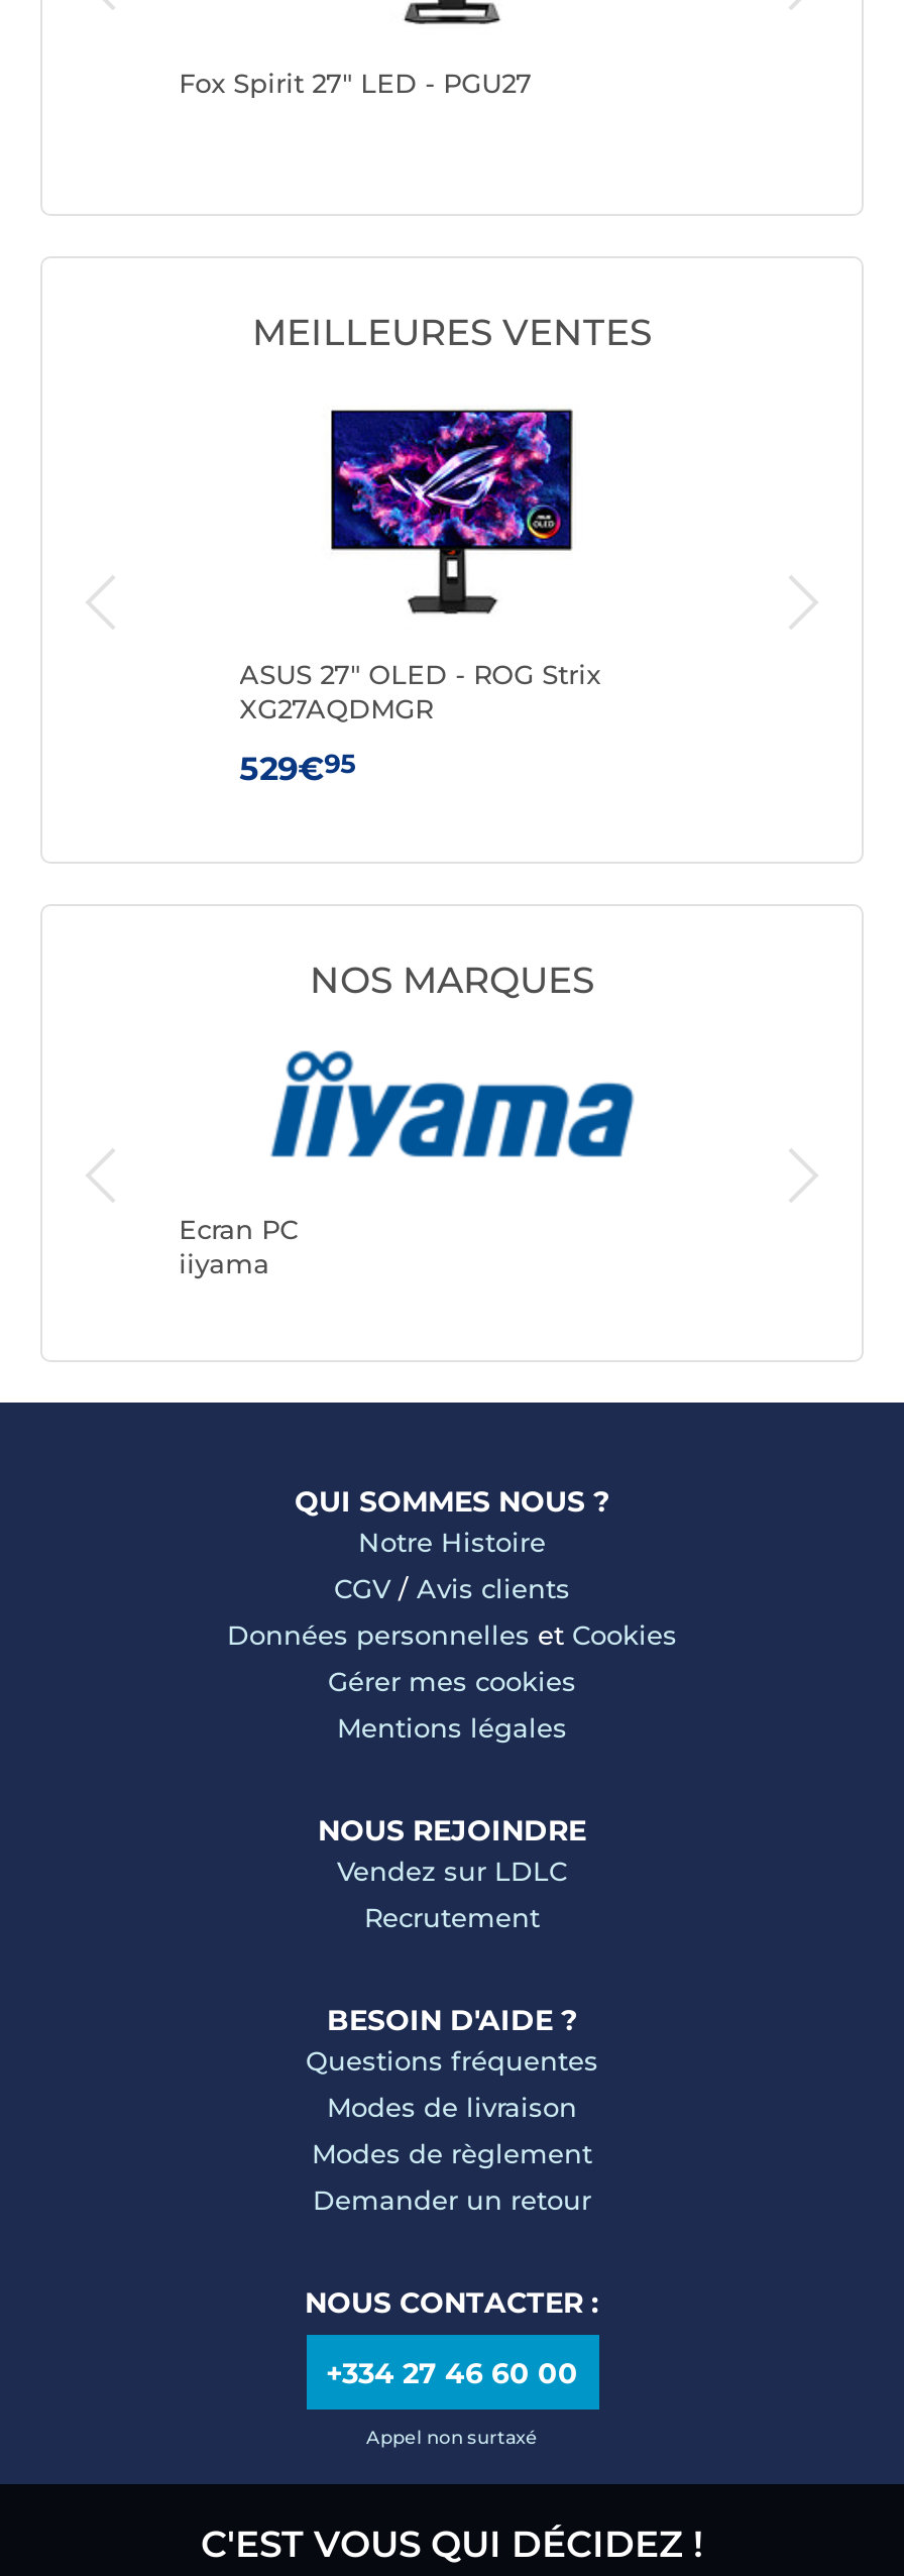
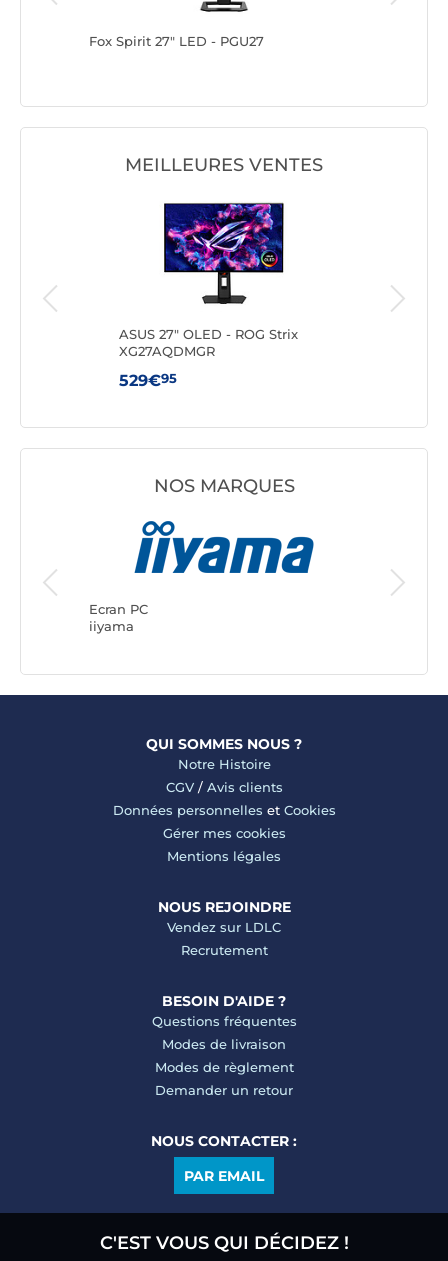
- +334 27 46 60 00
- Appel non surtaxé
+ PAR EMAIL
